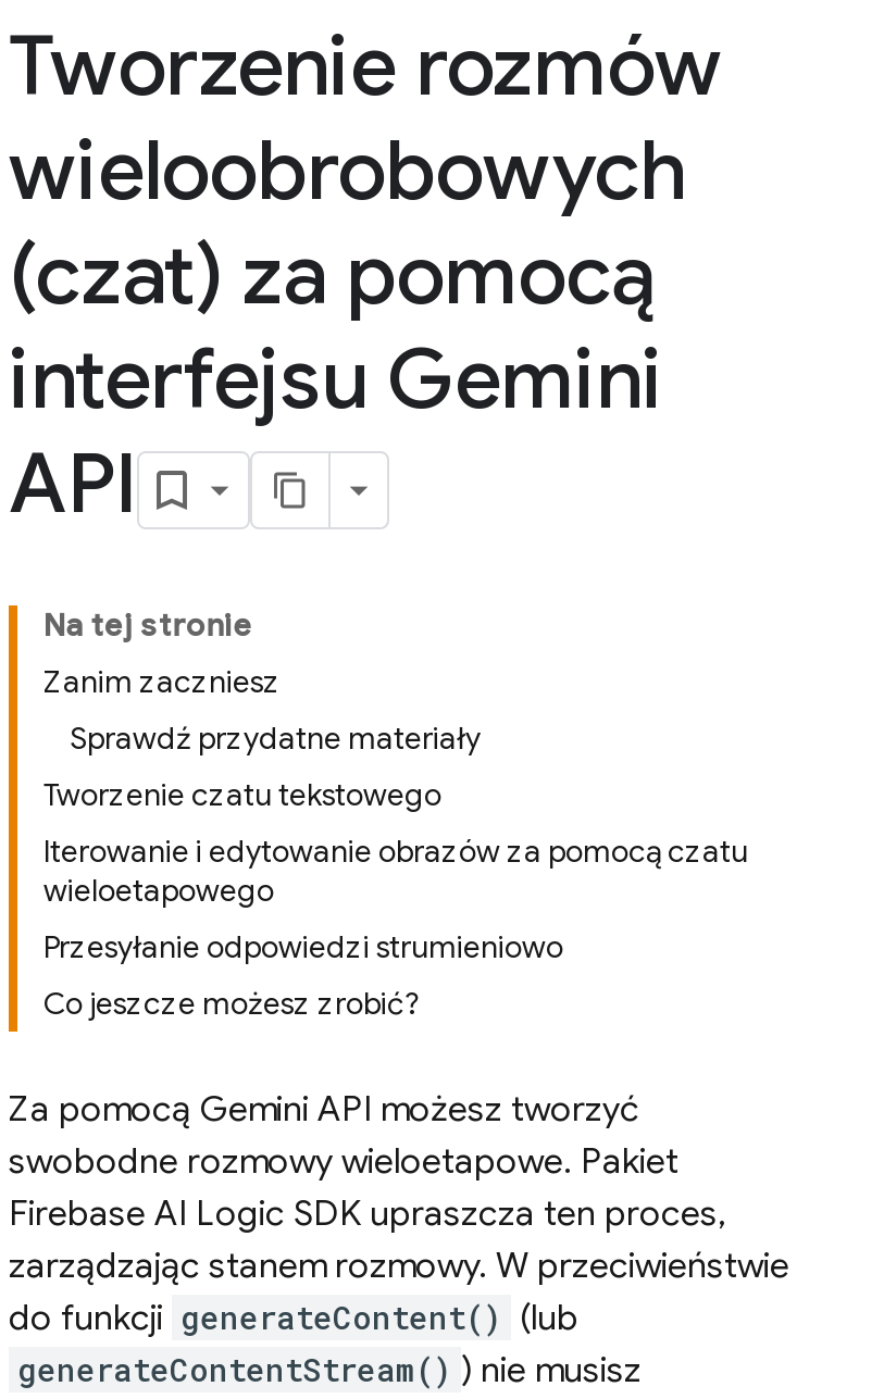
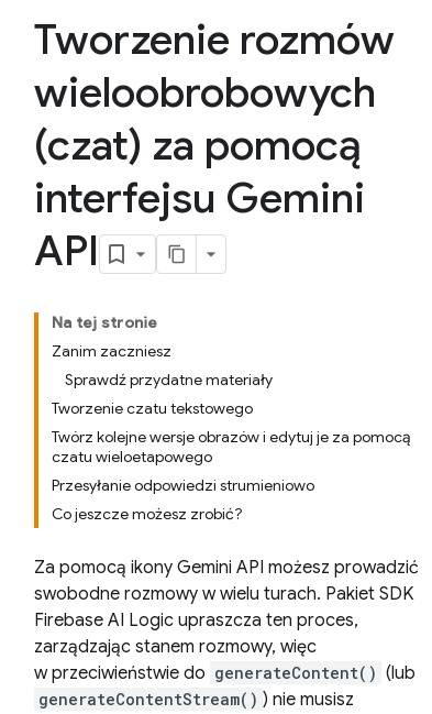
- Iterowanie i edytowanie obrazów za pomocą czatu
- wieloetapowego
+ Twórz kolejne wersje obrazów i edytuj je za pomocą
+ czatu wieloetapowego

- Za pomocą Gemini API możesz tworzyć
- swobodne rozmowy wieloetapowe. Pakiet
- Firebase AI Logic SDK upraszcza ten proces,
- zarządzając stanem rozmowy. W przeciwieństwie
- do funkcji generateContent() (lub
+ Za pomocą ikony Gemini API możesz prowadzić
+ swobodne rozmowy w wielu turach. Pakiet SDK
+ Firebase AI Logic upraszcza ten proces,
+ zarządzając stanem rozmowy, więc
+ w przeciwieństwie do generateContent() (lub
